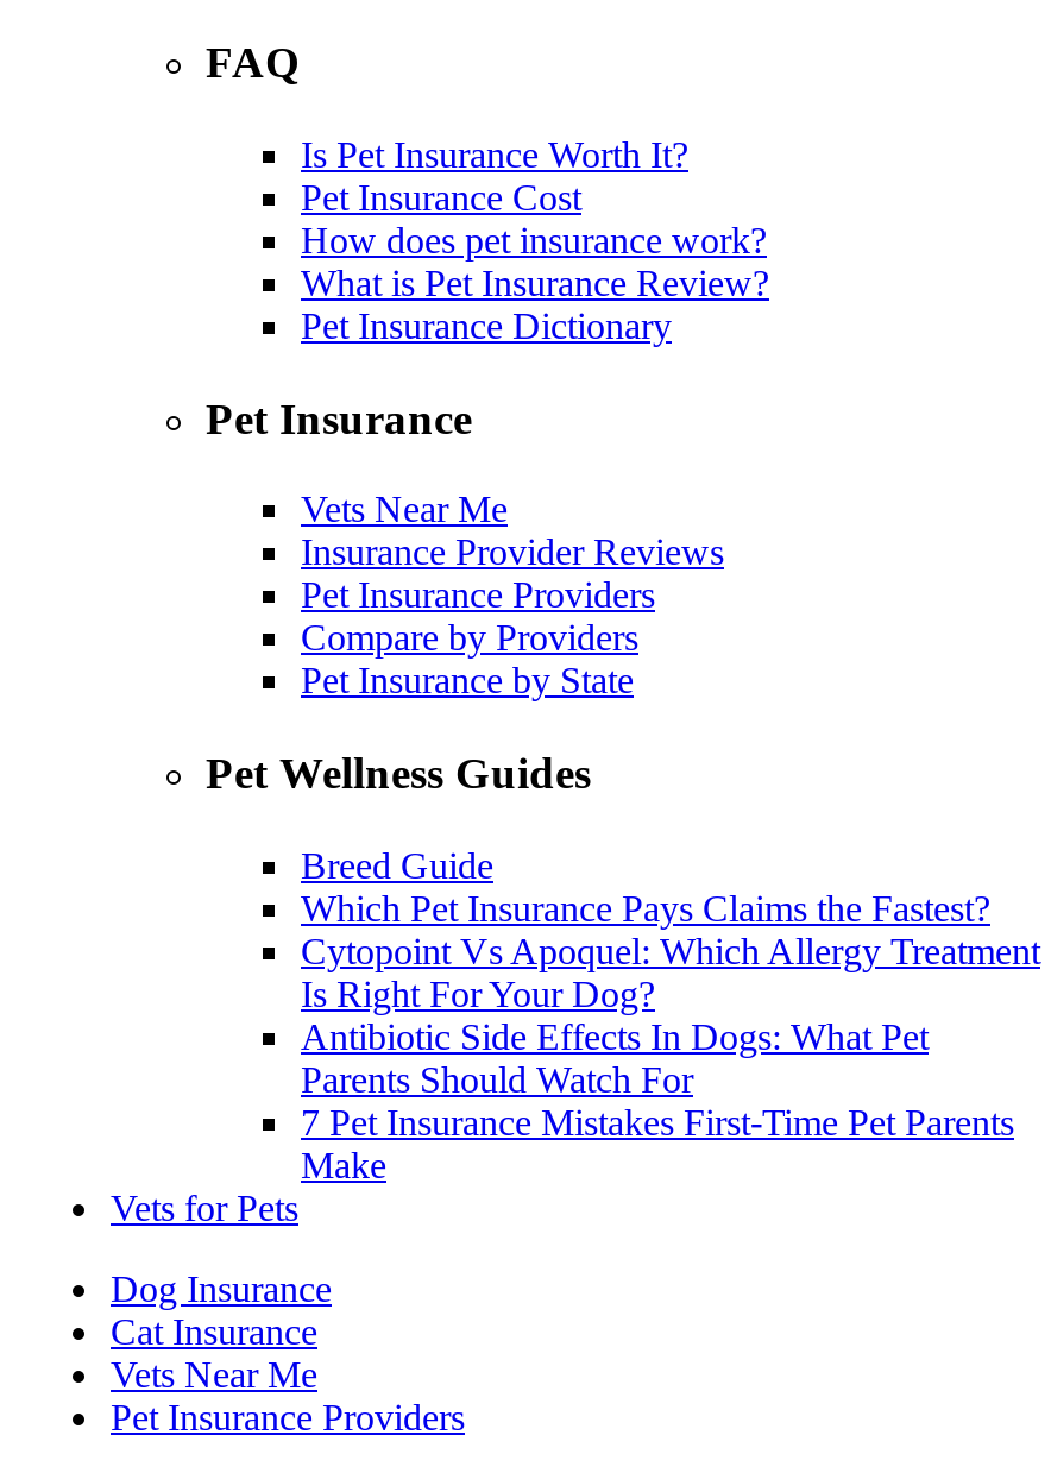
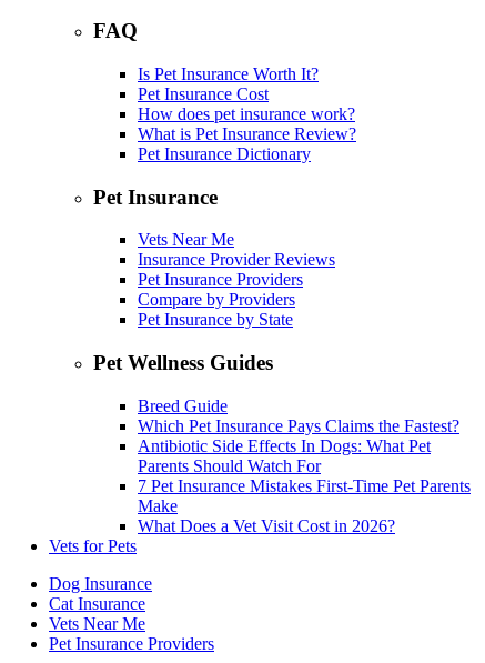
- Cytopoint Vs Apoquel: Which Allergy Treatment
- Is Right For Your Dog?

moved up: Antibiotic Side Effects In Dogs: What Pet | Parents Should Watch For | 7 Pet Insurance Mistakes First-Time Pet Parents | Make

+ What Does a Vet Visit Cost in 2026?
